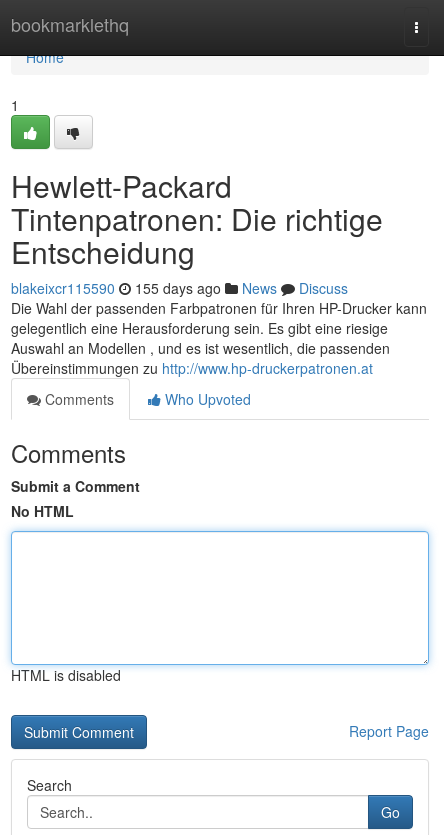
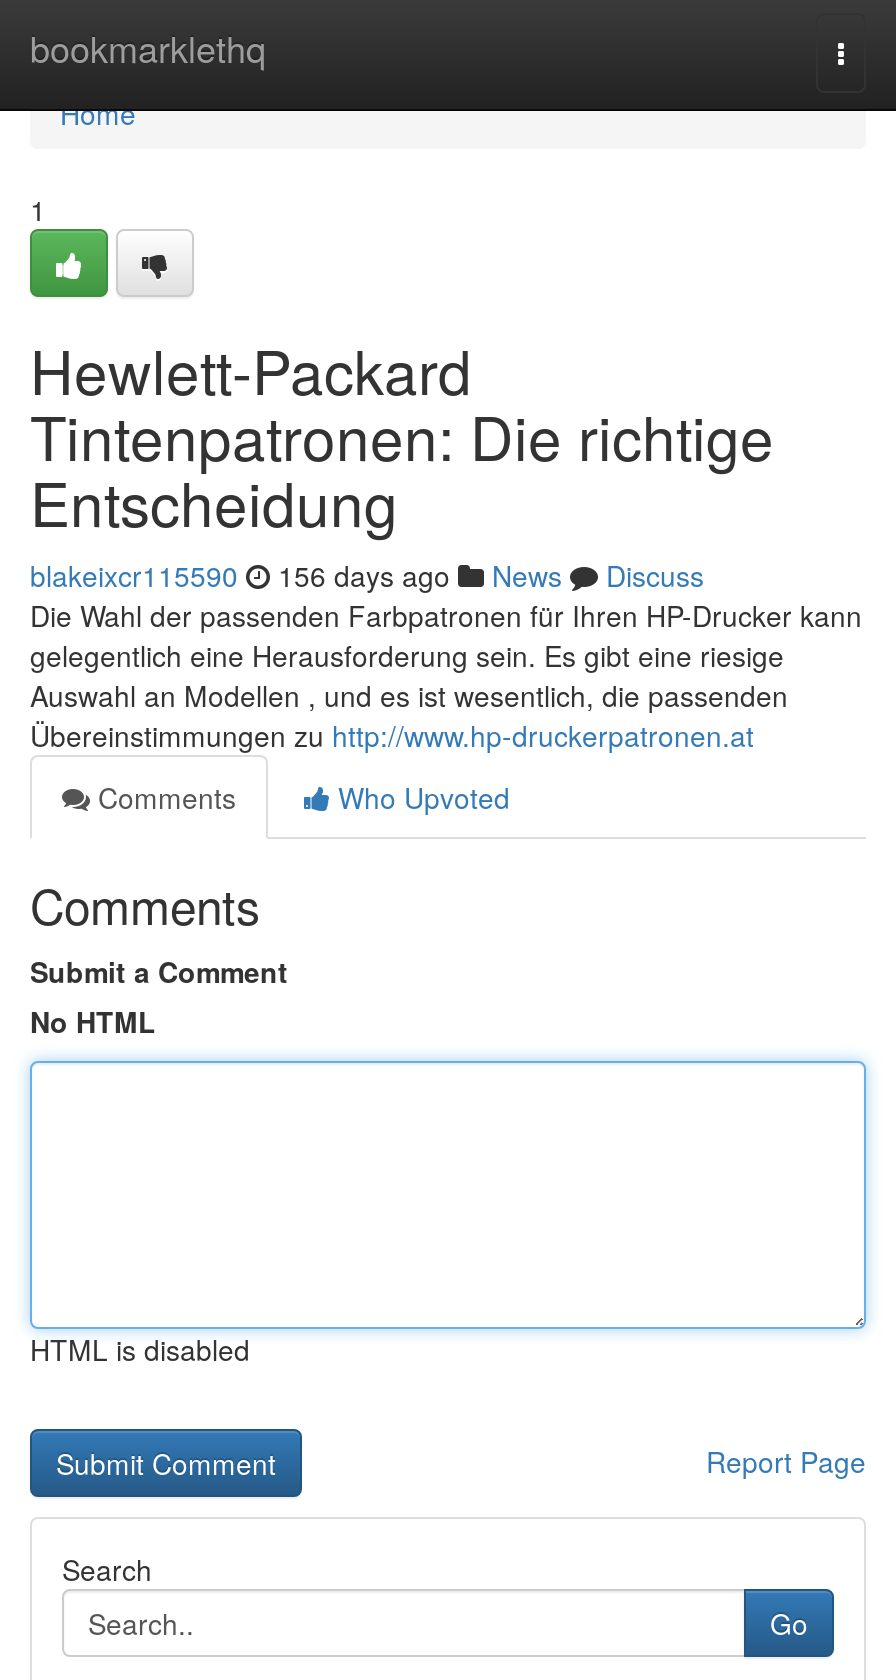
- blakeixcr115590 155 days ago News Discuss
+ blakeixcr115590 156 days ago News Discuss
